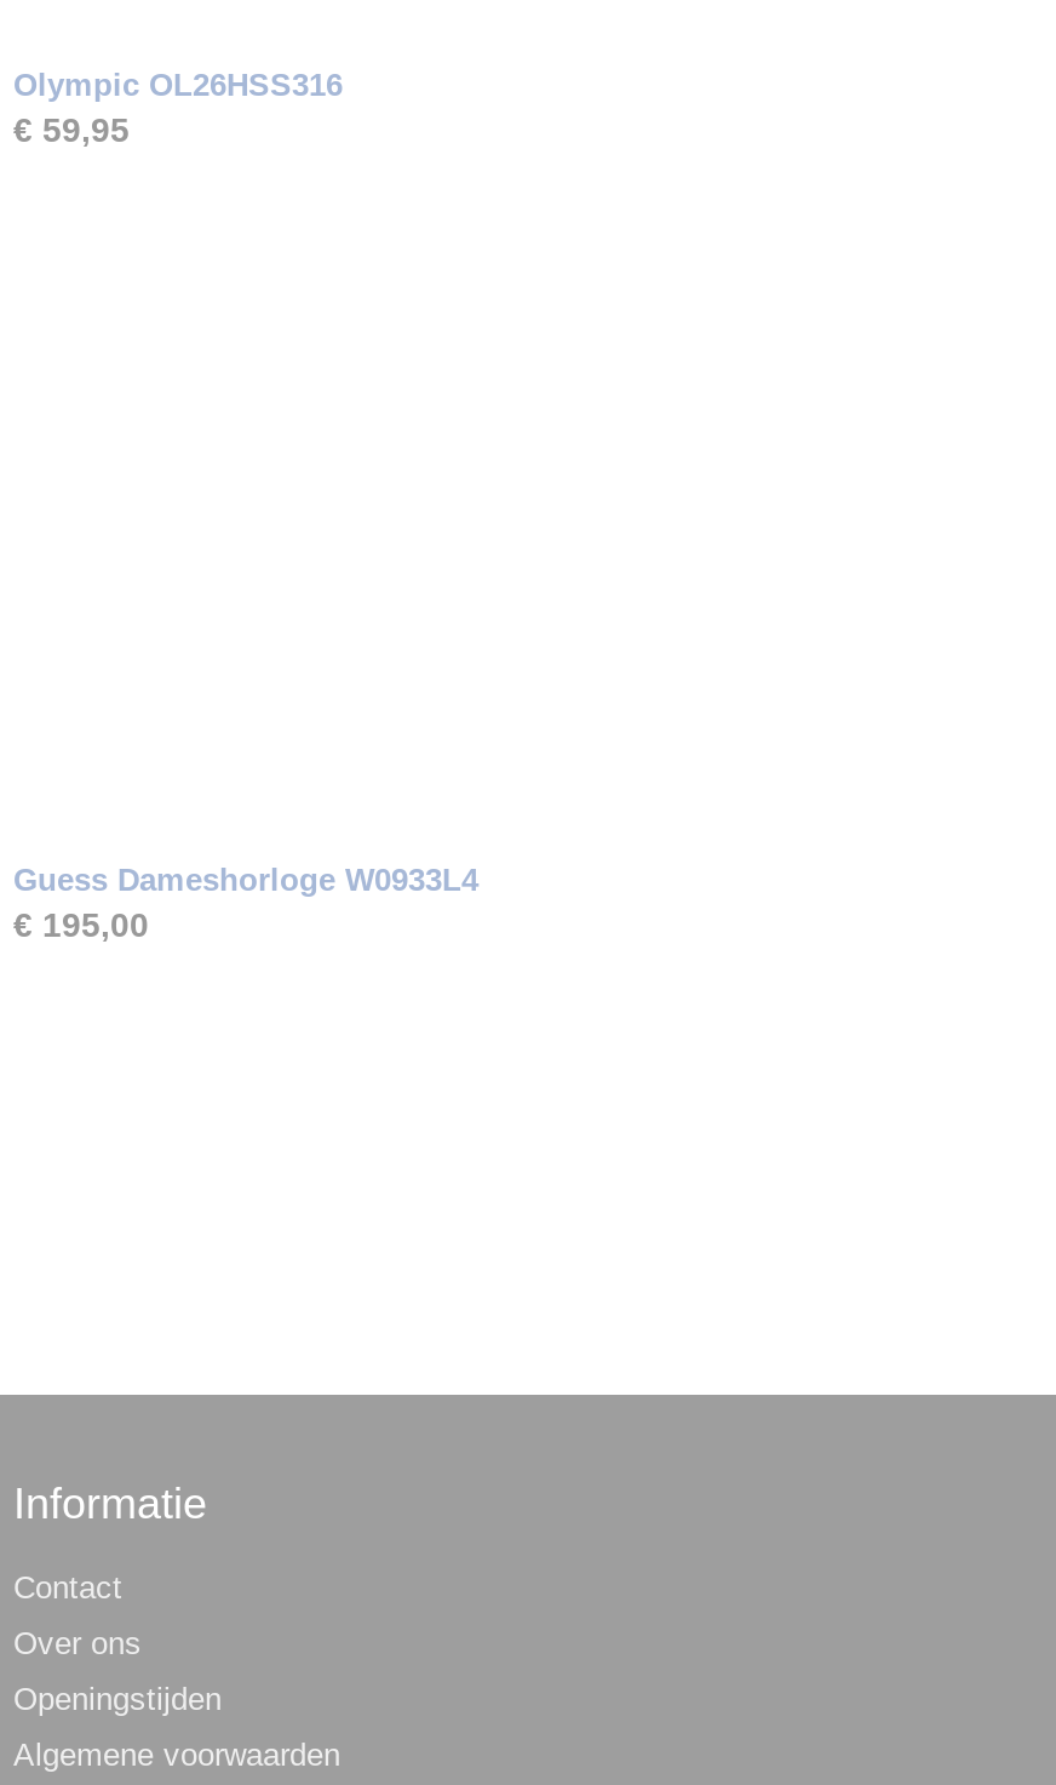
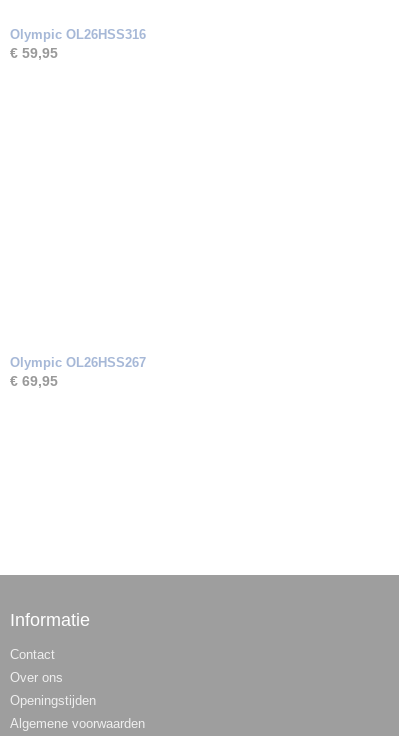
- Guess Dameshorloge W0933L4
- € 195,00
+ Olympic OL26HSS267
+ € 69,95
